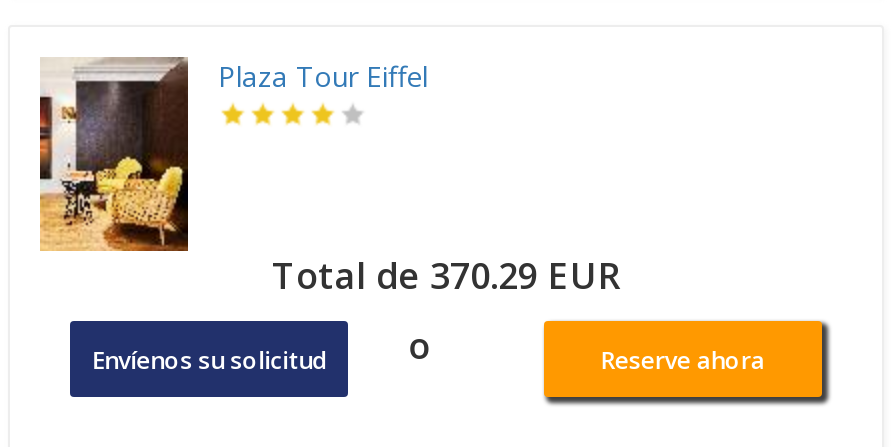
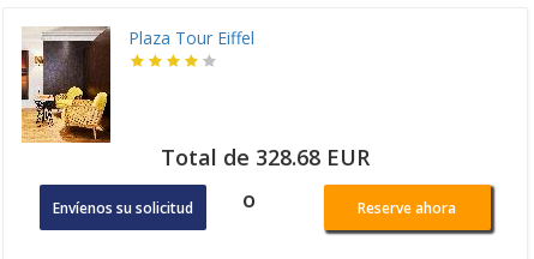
- Total de 370.29 EUR
+ Total de 328.68 EUR
